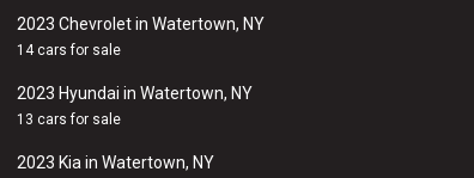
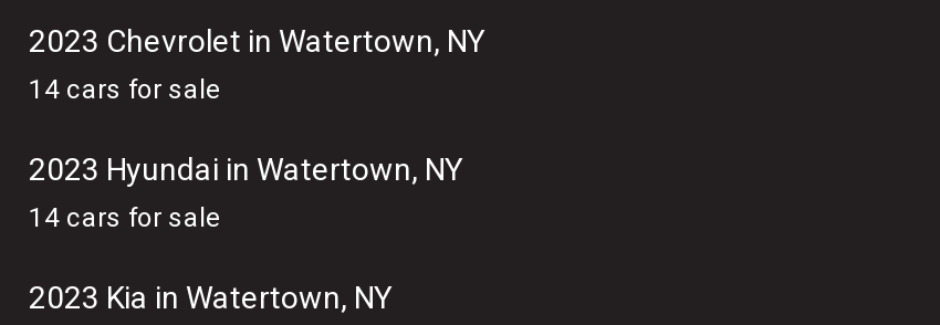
- 13 cars for sale
+ 14 cars for sale
